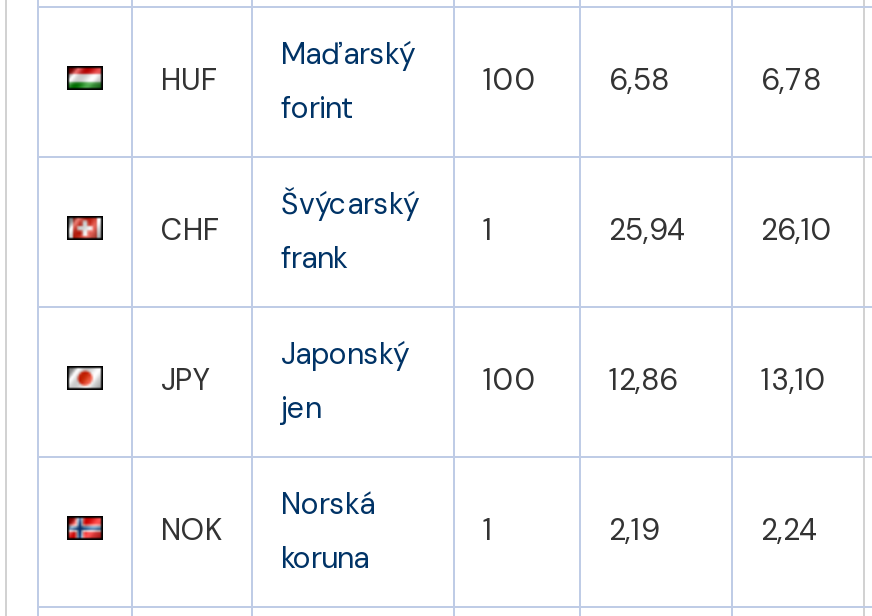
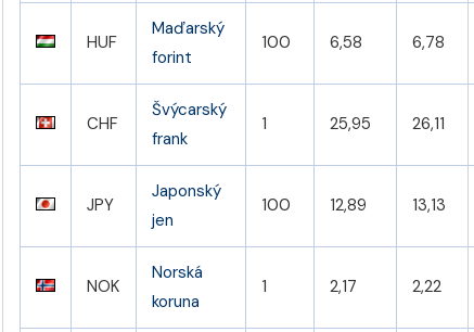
- 25,94
+ 25,95

- 26,10
+ 26,11

- 100 12,86
+ 100 12,89

- 13,10
+ 13,13

- 2,19
+ 2,17

- 2,24
+ 2,22
